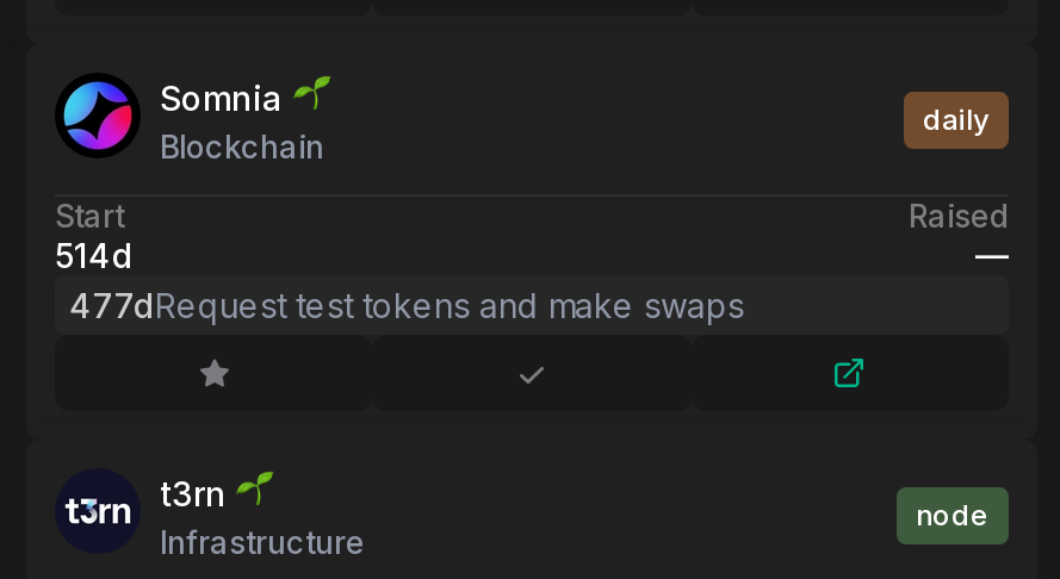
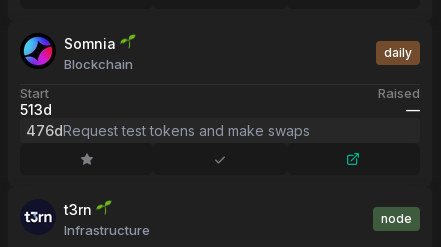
- 514d
+ 513d

- 477dRequest test tokens and make swaps
+ 476dRequest test tokens and make swaps
